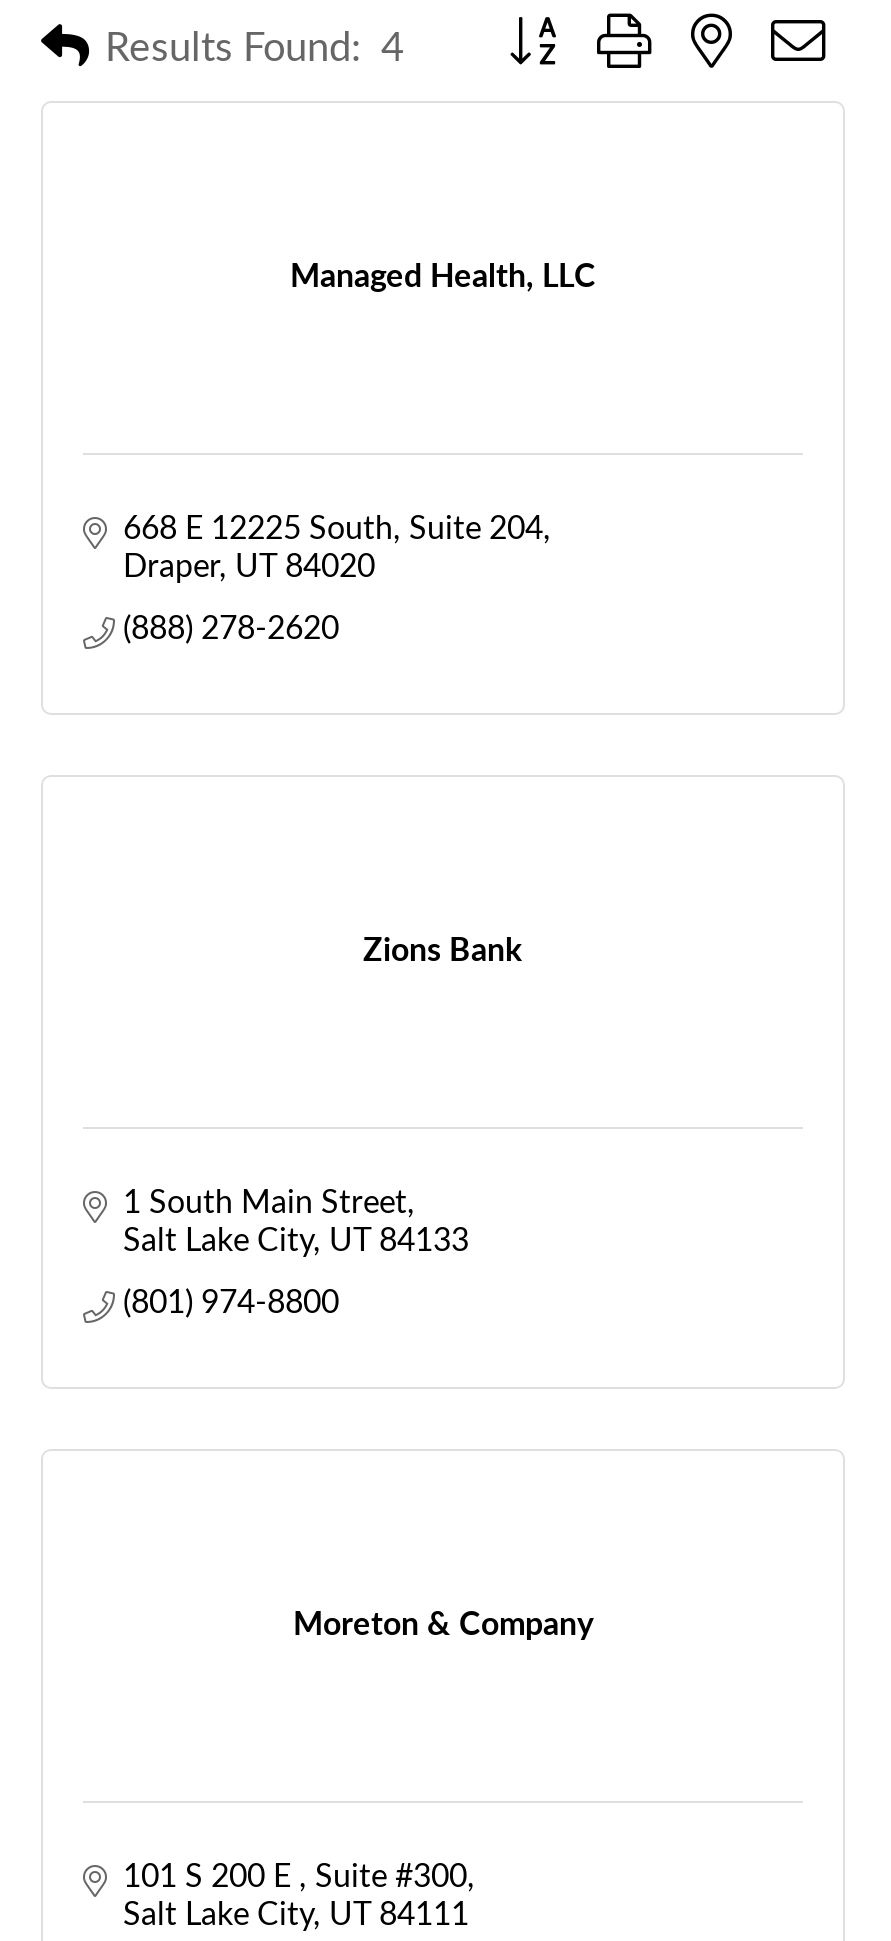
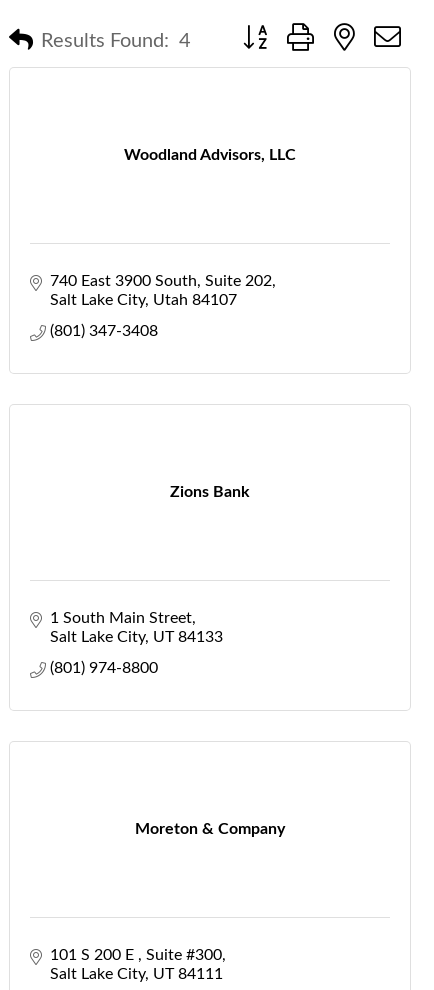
- Managed Health, LLC
+ Woodland Advisors, LLC

- 668 E 12225 South Suite 204
- Draper UT 84020
+ 740 East 3900 South Suite 202
+ Salt Lake City Utah 84107

- (888) 278-2620
+ (801) 347-3408
